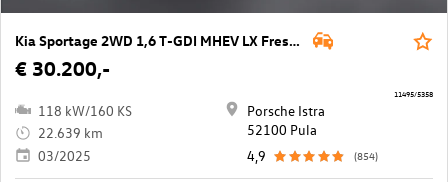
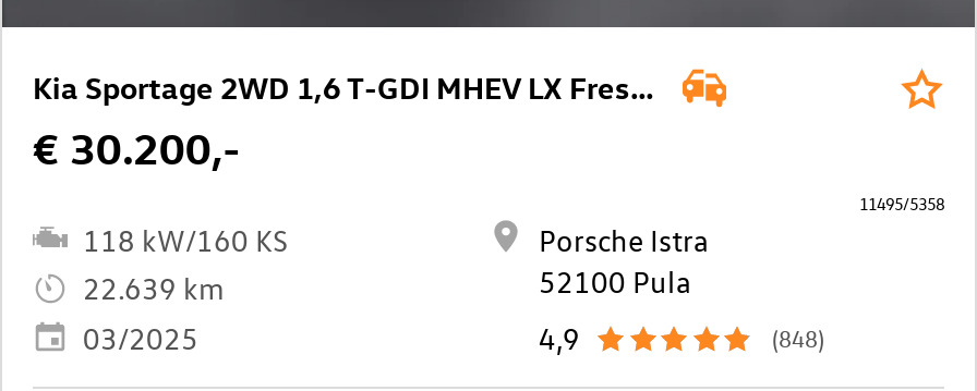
- (854)
+ (848)
